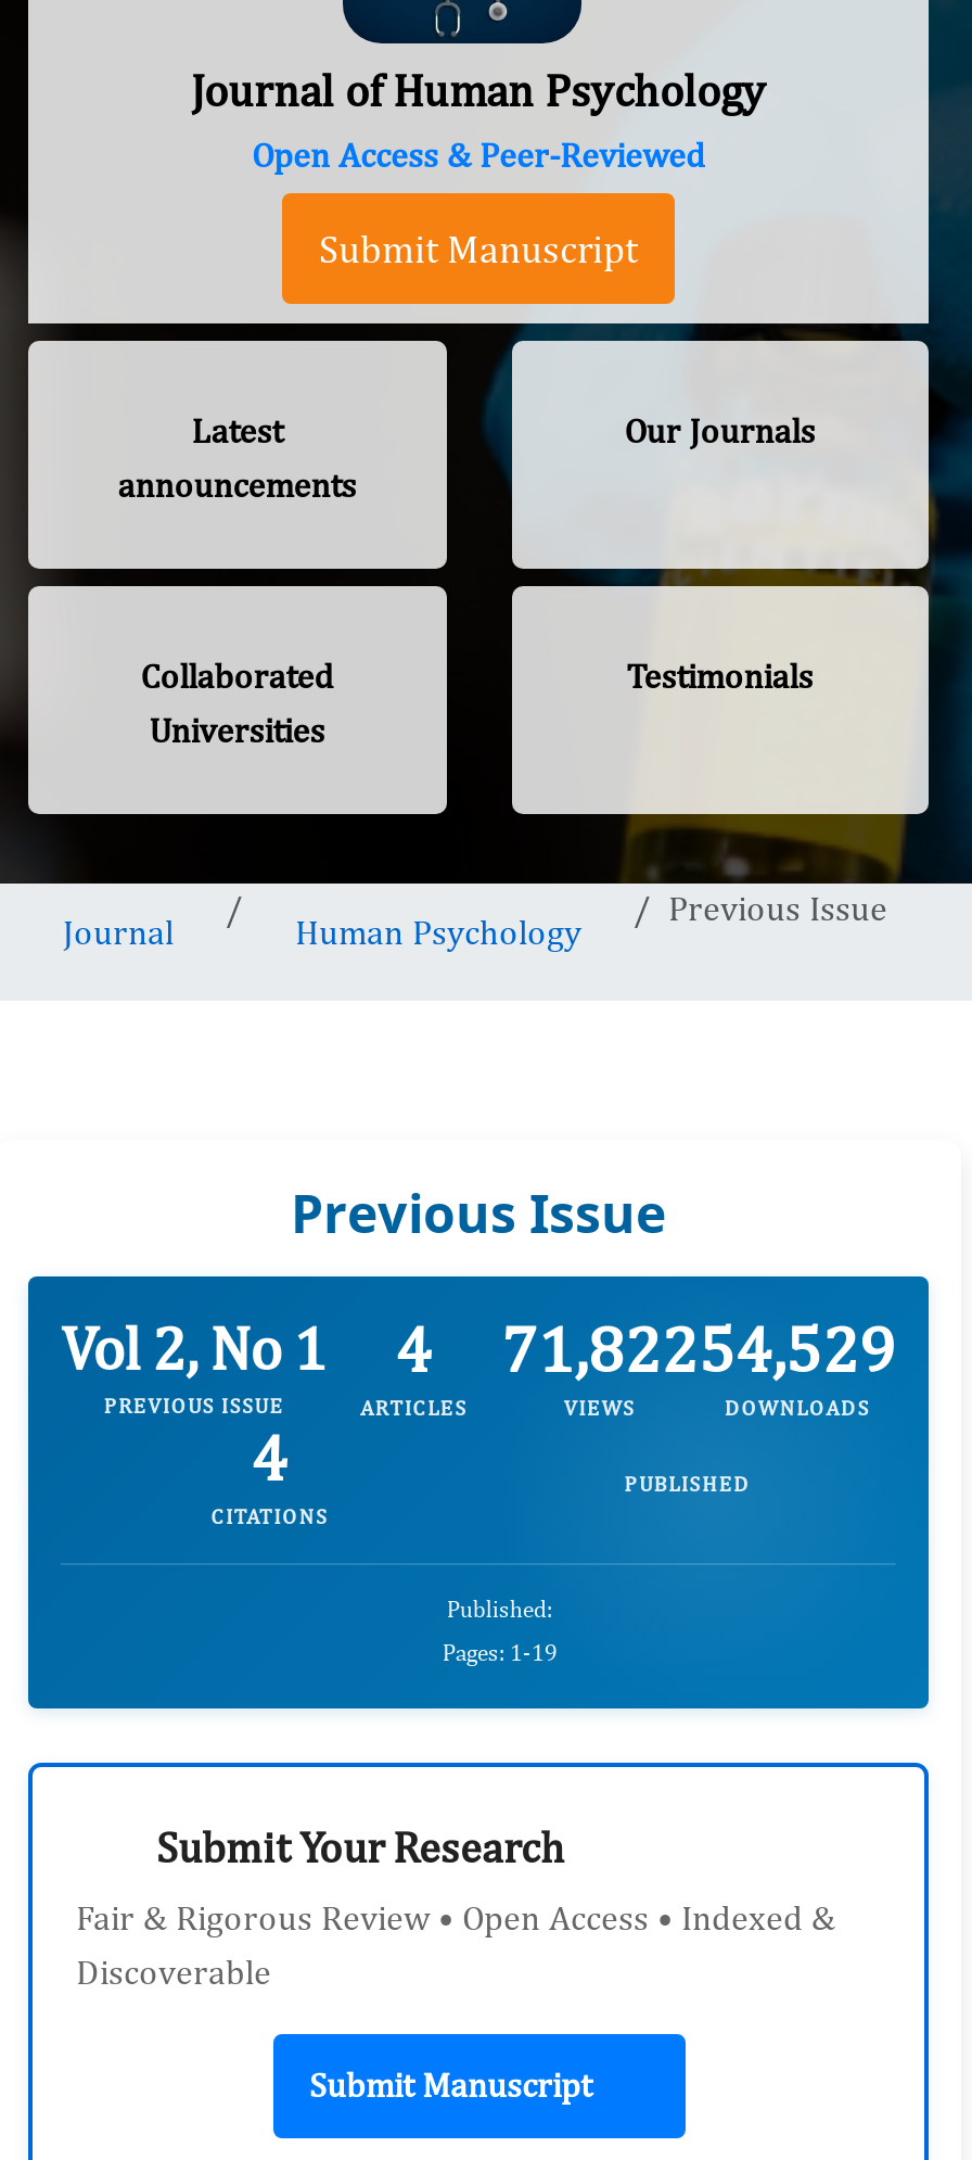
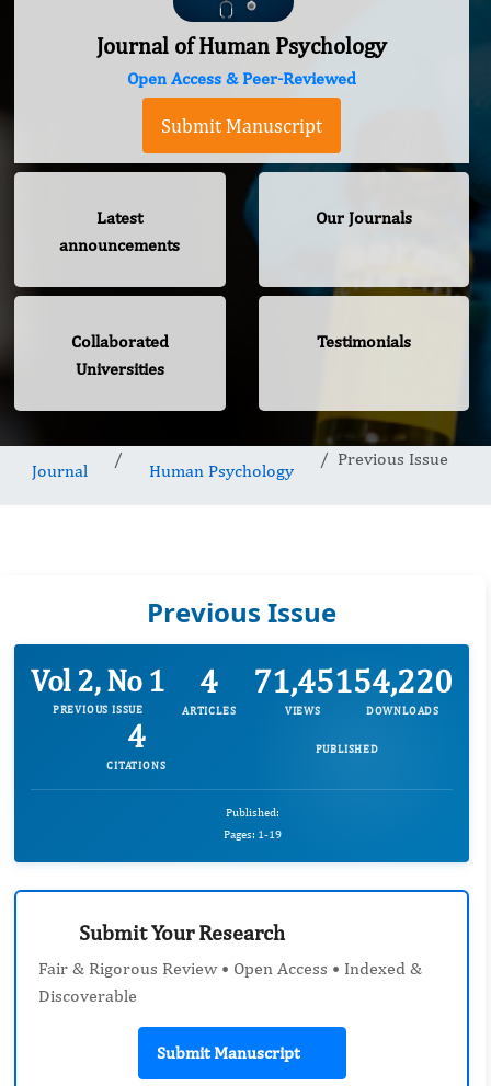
- 71,822
+ 71,451

- 54,529
+ 54,220
